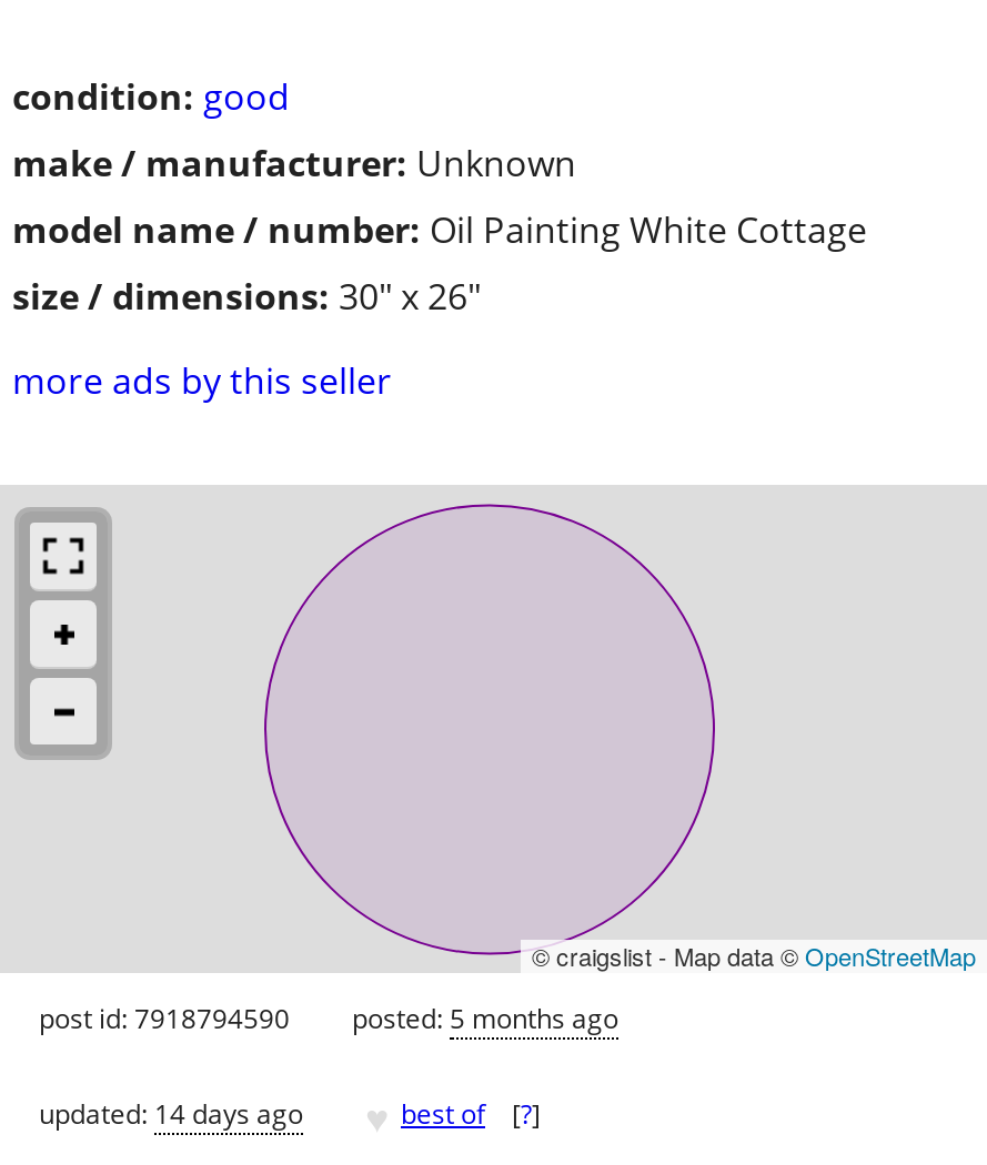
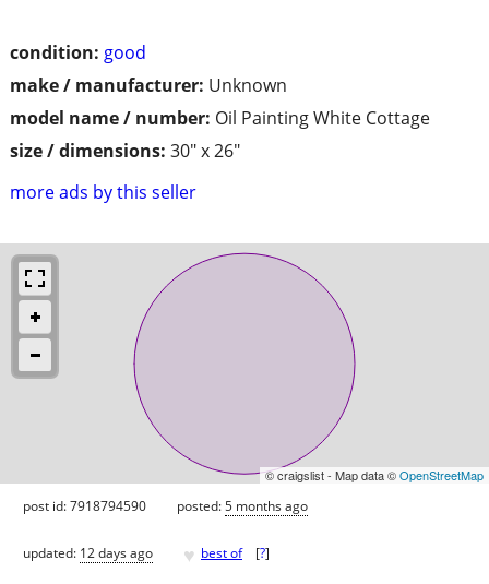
- updated: 14 days ago
+ updated: 12 days ago
